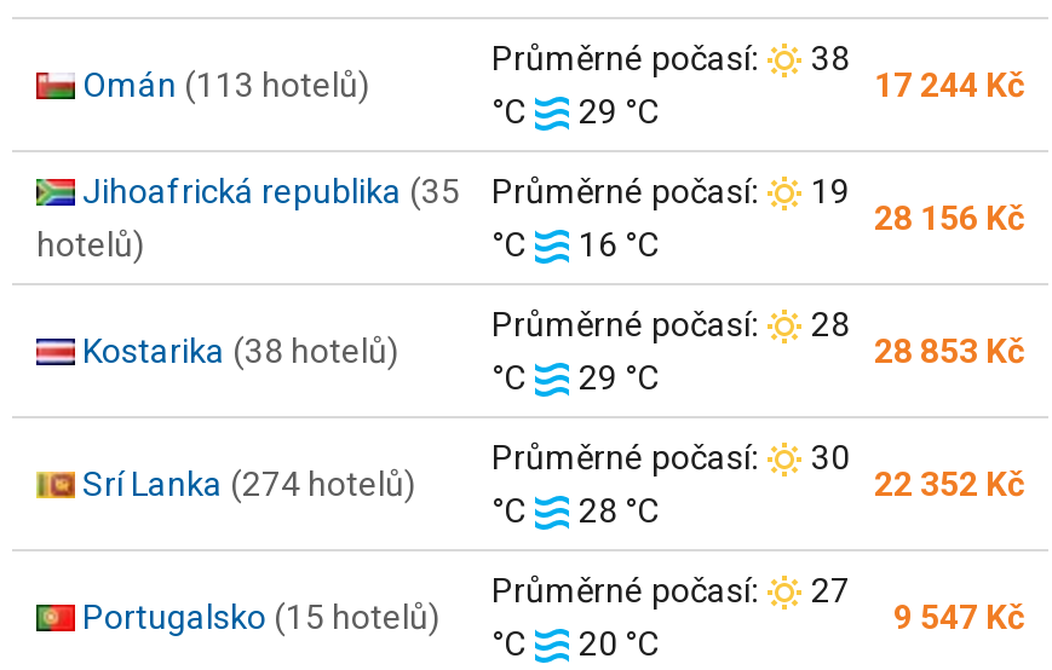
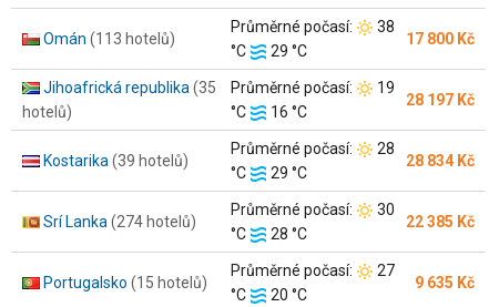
- 17 244 Kč
+ 17 800 Kč

- 28 156 Kč
+ 28 197 Kč

- Kostarika (38 hotelů)
+ Kostarika (39 hotelů)

- 28 853 Kč
+ 28 834 Kč

- 22 352 Kč
+ 22 385 Kč

- 9 547 Kč
+ 9 635 Kč
